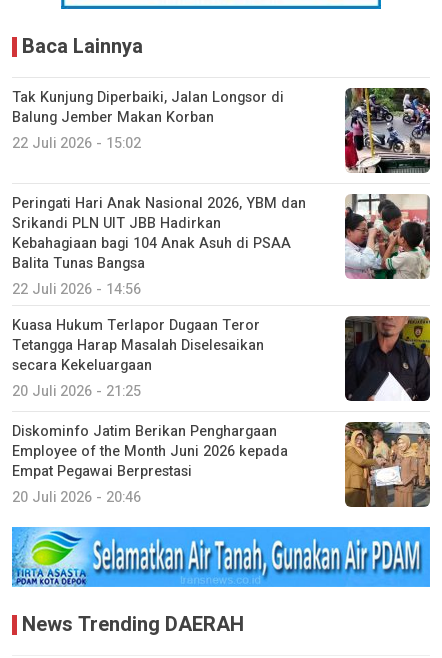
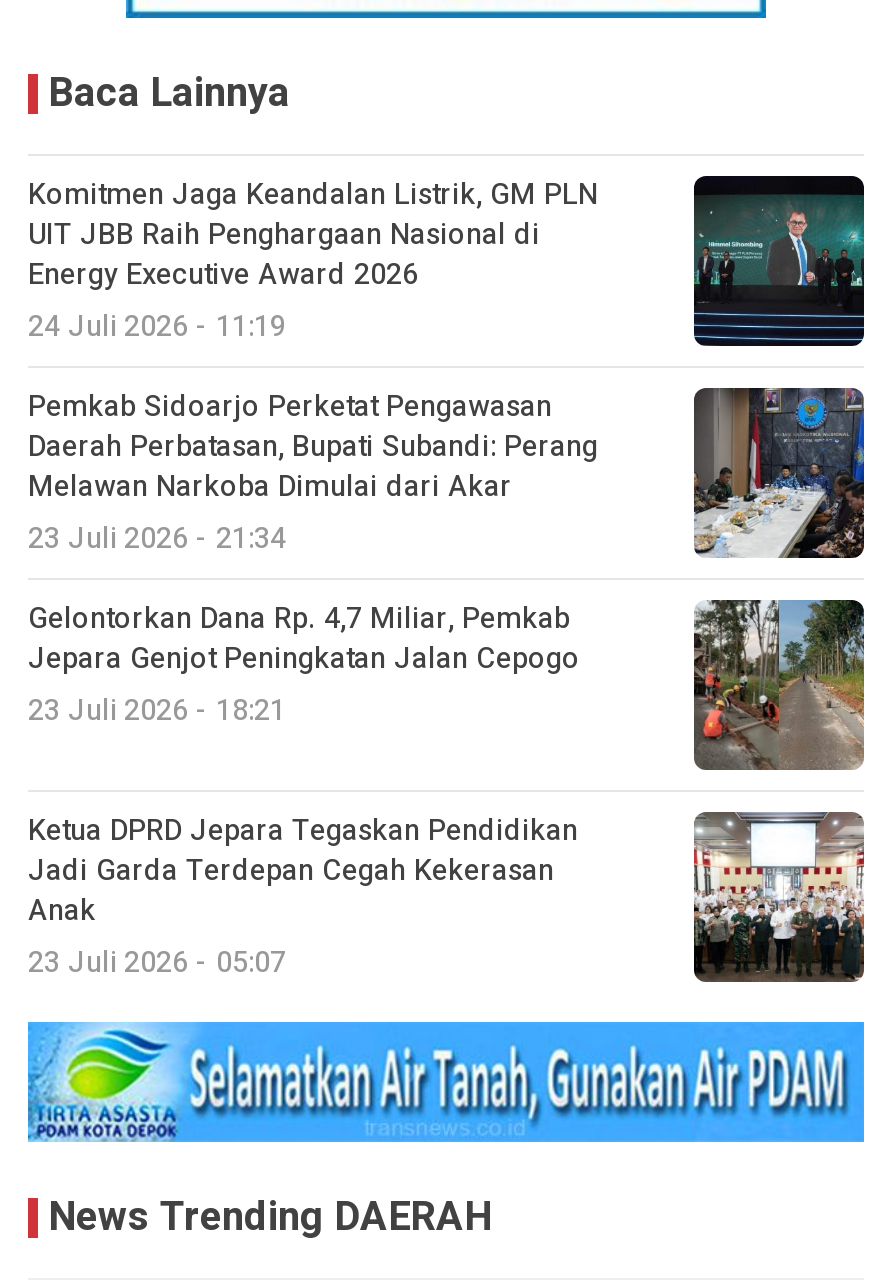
- Tak Kunjung Diperbaiki, Jalan Longsor di
- Balung Jember Makan Korban
- 22 Juli 2026 - 15:02
+ Komitmen Jaga Keandalan Listrik, GM PLN
+ UIT JBB Raih Penghargaan Nasional di
+ Energy Executive Award 2026
+ 24 Juli 2026 - 11:19

- [image]
+ [image]

- Peringati Hari Anak Nasional 2026, YBM dan
- Srikandi PLN UIT JBB Hadirkan
- Kebahagiaan bagi 104 Anak Asuh di PSAA
- Balita Tunas Bangsa
- 22 Juli 2026 - 14:56
+ Pemkab Sidoarjo Perketat Pengawasan
+ Daerah Perbatasan, Bupati Subandi: Perang
+ Melawan Narkoba Dimulai dari Akar
+ 23 Juli 2026 - 21:34

- [image]
+ [image]

- Kuasa Hukum Terlapor Dugaan Teror
- Tetangga Harap Masalah Diselesaikan
- secara Kekeluargaan
- 20 Juli 2026 - 21:25
+ Gelontorkan Dana Rp. 4,7 Miliar, Pemkab
+ Jepara Genjot Peningkatan Jalan Cepogo
+ 23 Juli 2026 - 18:21

- [image]
+ [image]

- Diskominfo Jatim Berikan Penghargaan
- Employee of the Month Juni 2026 kepada
- Empat Pegawai Berprestasi
- 20 Juli 2026 - 20:46
+ Ketua DPRD Jepara Tegaskan Pendidikan
+ Jadi Garda Terdepan Cegah Kekerasan
+ Anak
+ 23 Juli 2026 - 05:07

- [image]
+ [image]
